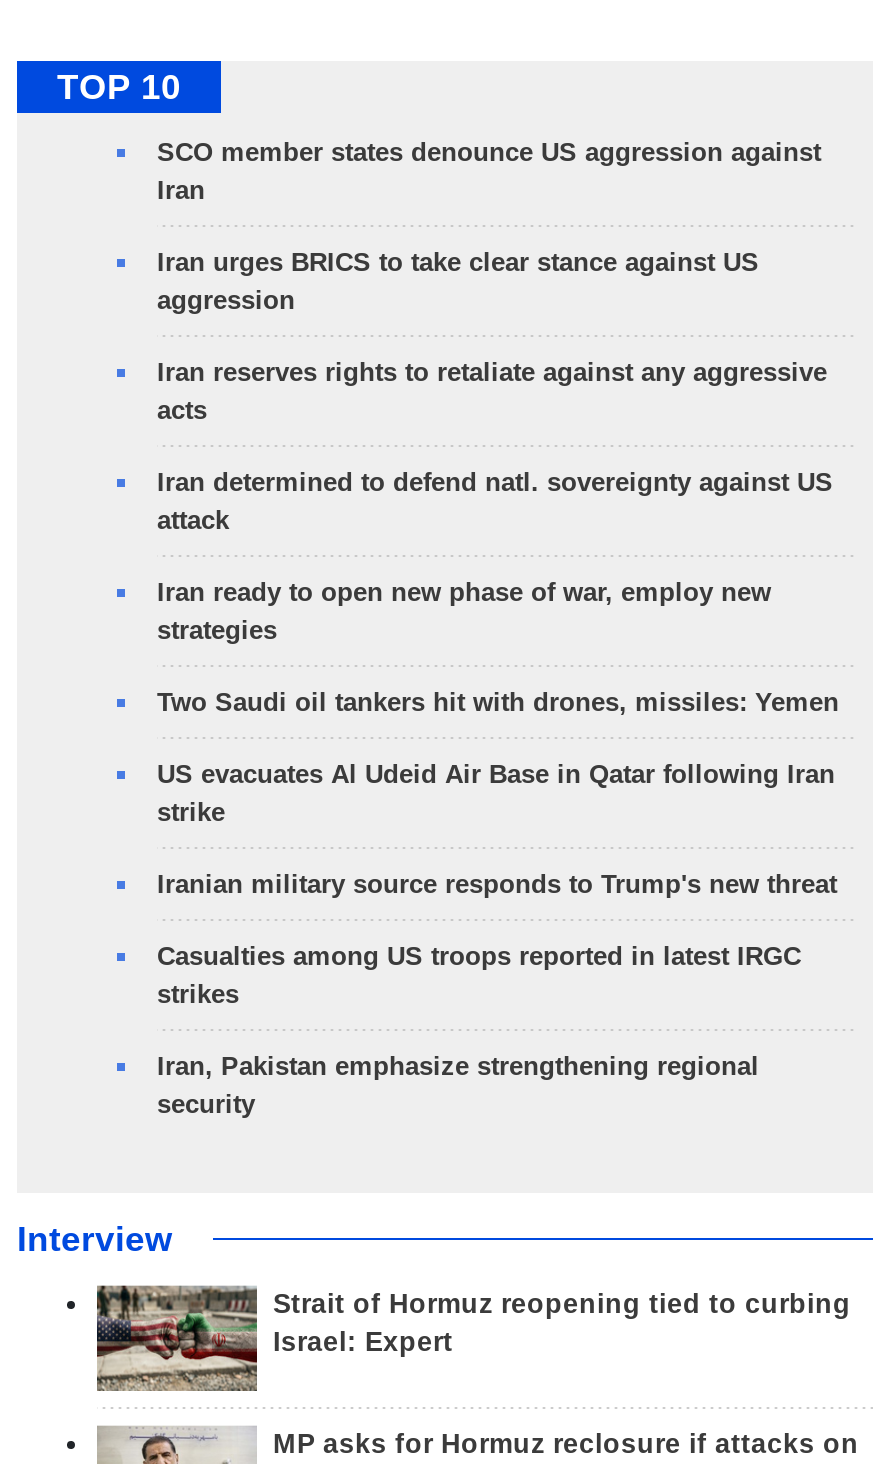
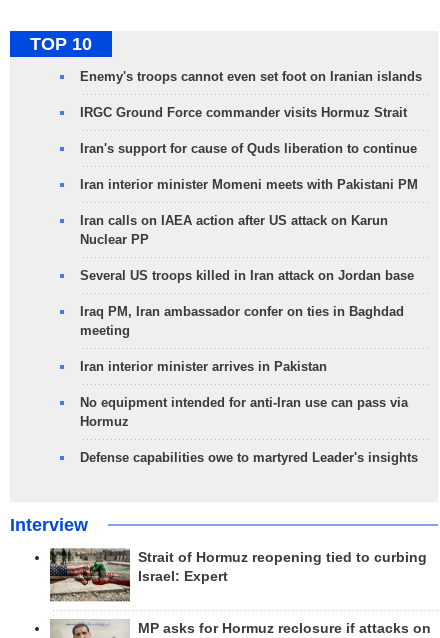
- SCO member states denounce US aggression against
- Iran
+ Enemy's troops cannot even set foot on Iranian islands

- Iran urges BRICS to take clear stance against US
- aggression
+ IRGC Ground Force commander visits Hormuz Strait

- Iran reserves rights to retaliate against any aggressive
- acts
+ Iran's support for cause of Quds liberation to continue

- Iran determined to defend natl. sovereignty against US
- attack
+ Iran interior minister Momeni meets with Pakistani PM

- Iran ready to open new phase of war, employ new
- strategies
+ Iran calls on IAEA action after US attack on Karun
+ Nuclear PP

- Two Saudi oil tankers hit with drones, missiles: Yemen
+ Several US troops killed in Iran attack on Jordan base

- US evacuates Al Udeid Air Base in Qatar following Iran
- strike
+ Iraq PM, Iran ambassador confer on ties in Baghdad
+ meeting

- Iranian military source responds to Trump's new threat
+ Iran interior minister arrives in Pakistan

- Casualties among US troops reported in latest IRGC
- strikes
+ No equipment intended for anti-Iran use can pass via
+ Hormuz

- Iran, Pakistan emphasize strengthening regional
- security
+ Defense capabilities owe to martyred Leader's insights
